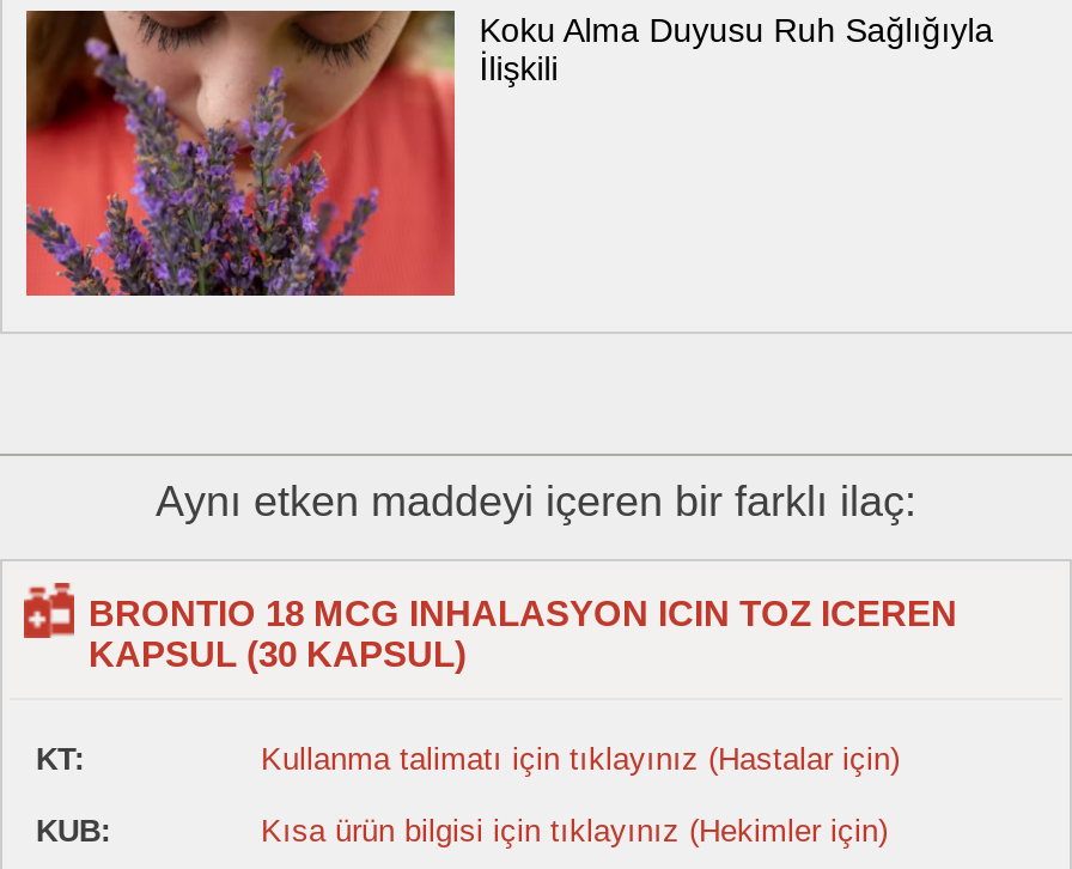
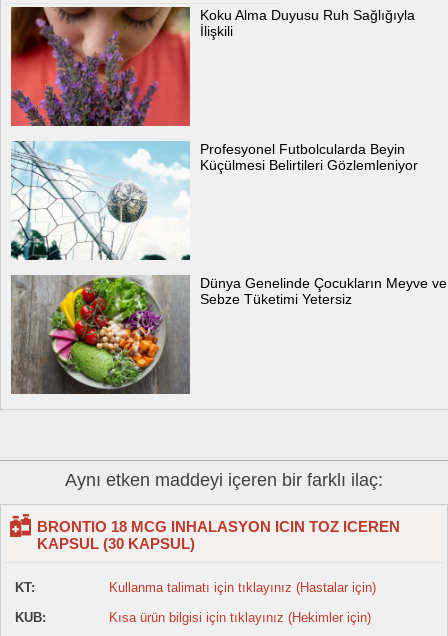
+ [image]
+ Profesyonel Futbolcularda Beyin
+ Küçülmesi Belirtileri Gözlemleniyor

+ [image]
+ Dünya Genelinde Çocukların Meyve ve
+ Sebze Tüketimi Yetersiz
